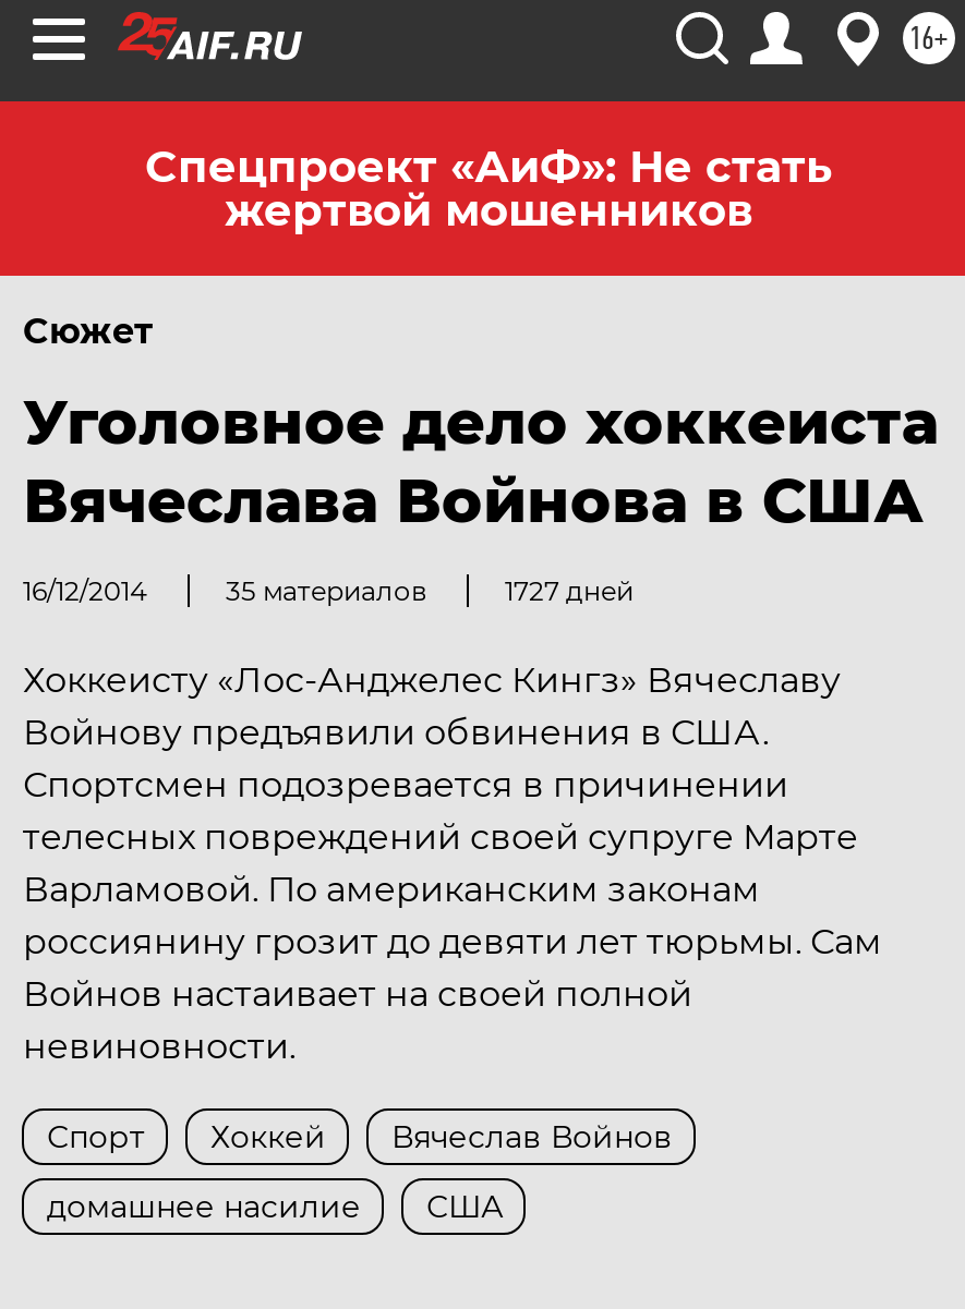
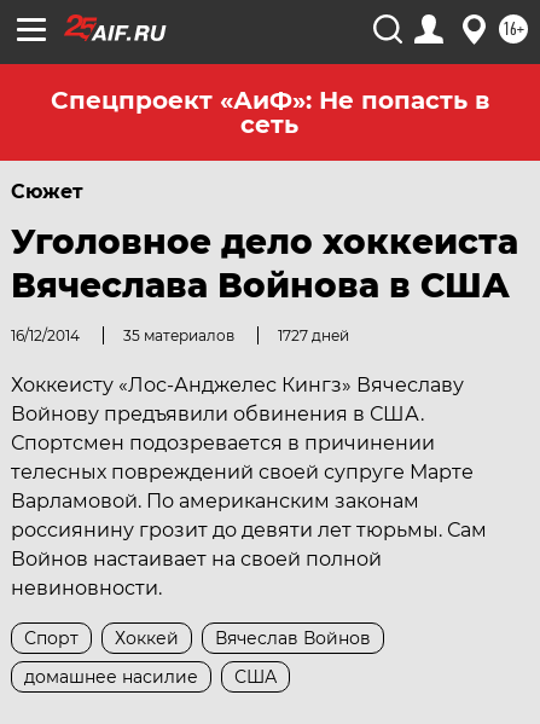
- Спецпроект «АиФ»: Не стать
- жертвой мошенников
+ Спецпроект «АиФ»: Не попасть в
+ сеть
